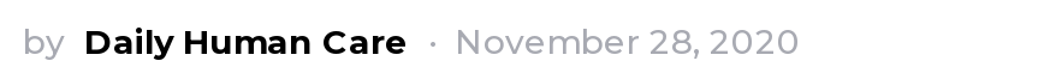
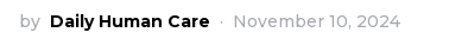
- November 28, 2020
+ November 10, 2024
